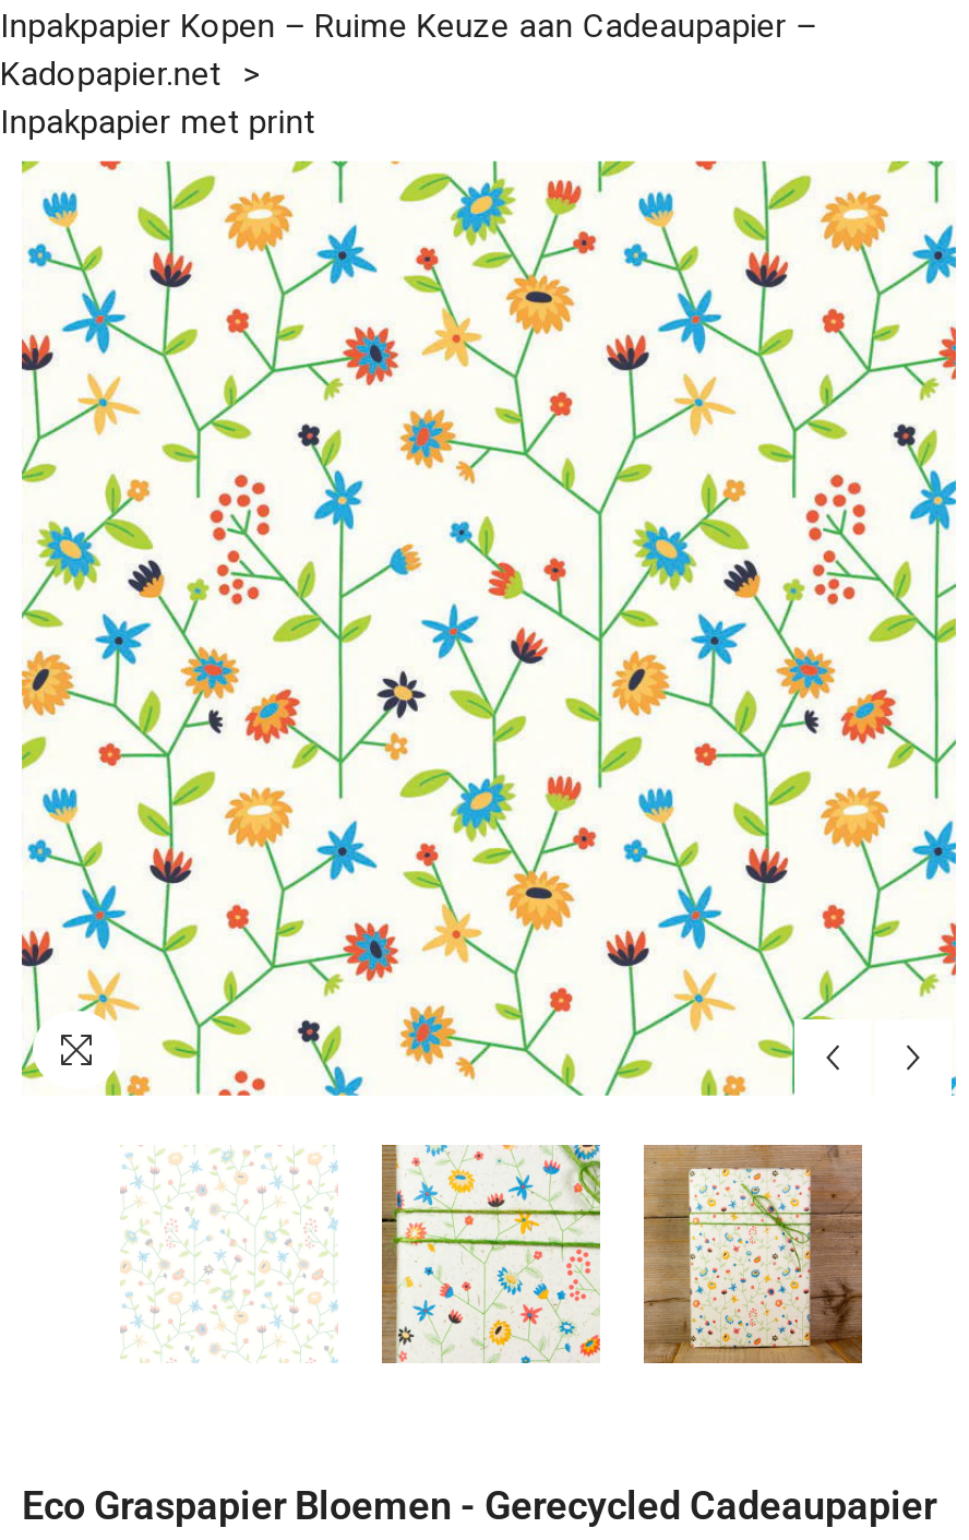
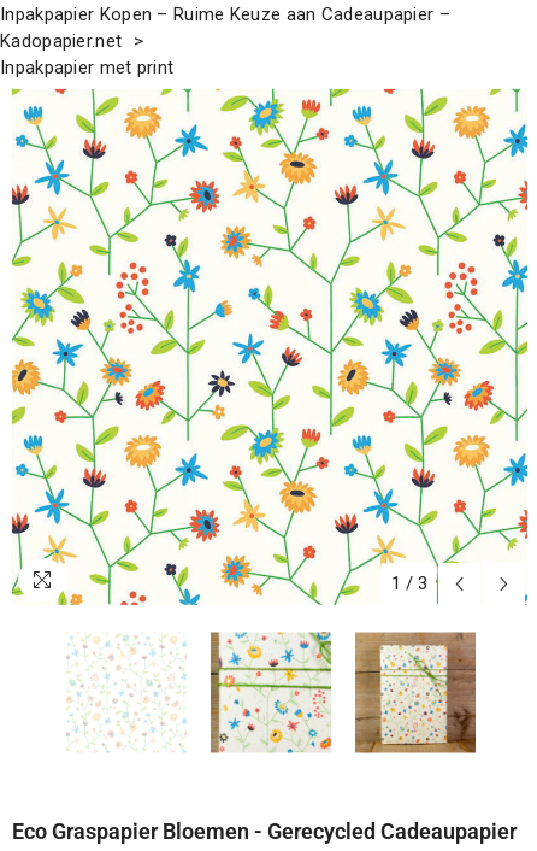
+ 1 / 3
